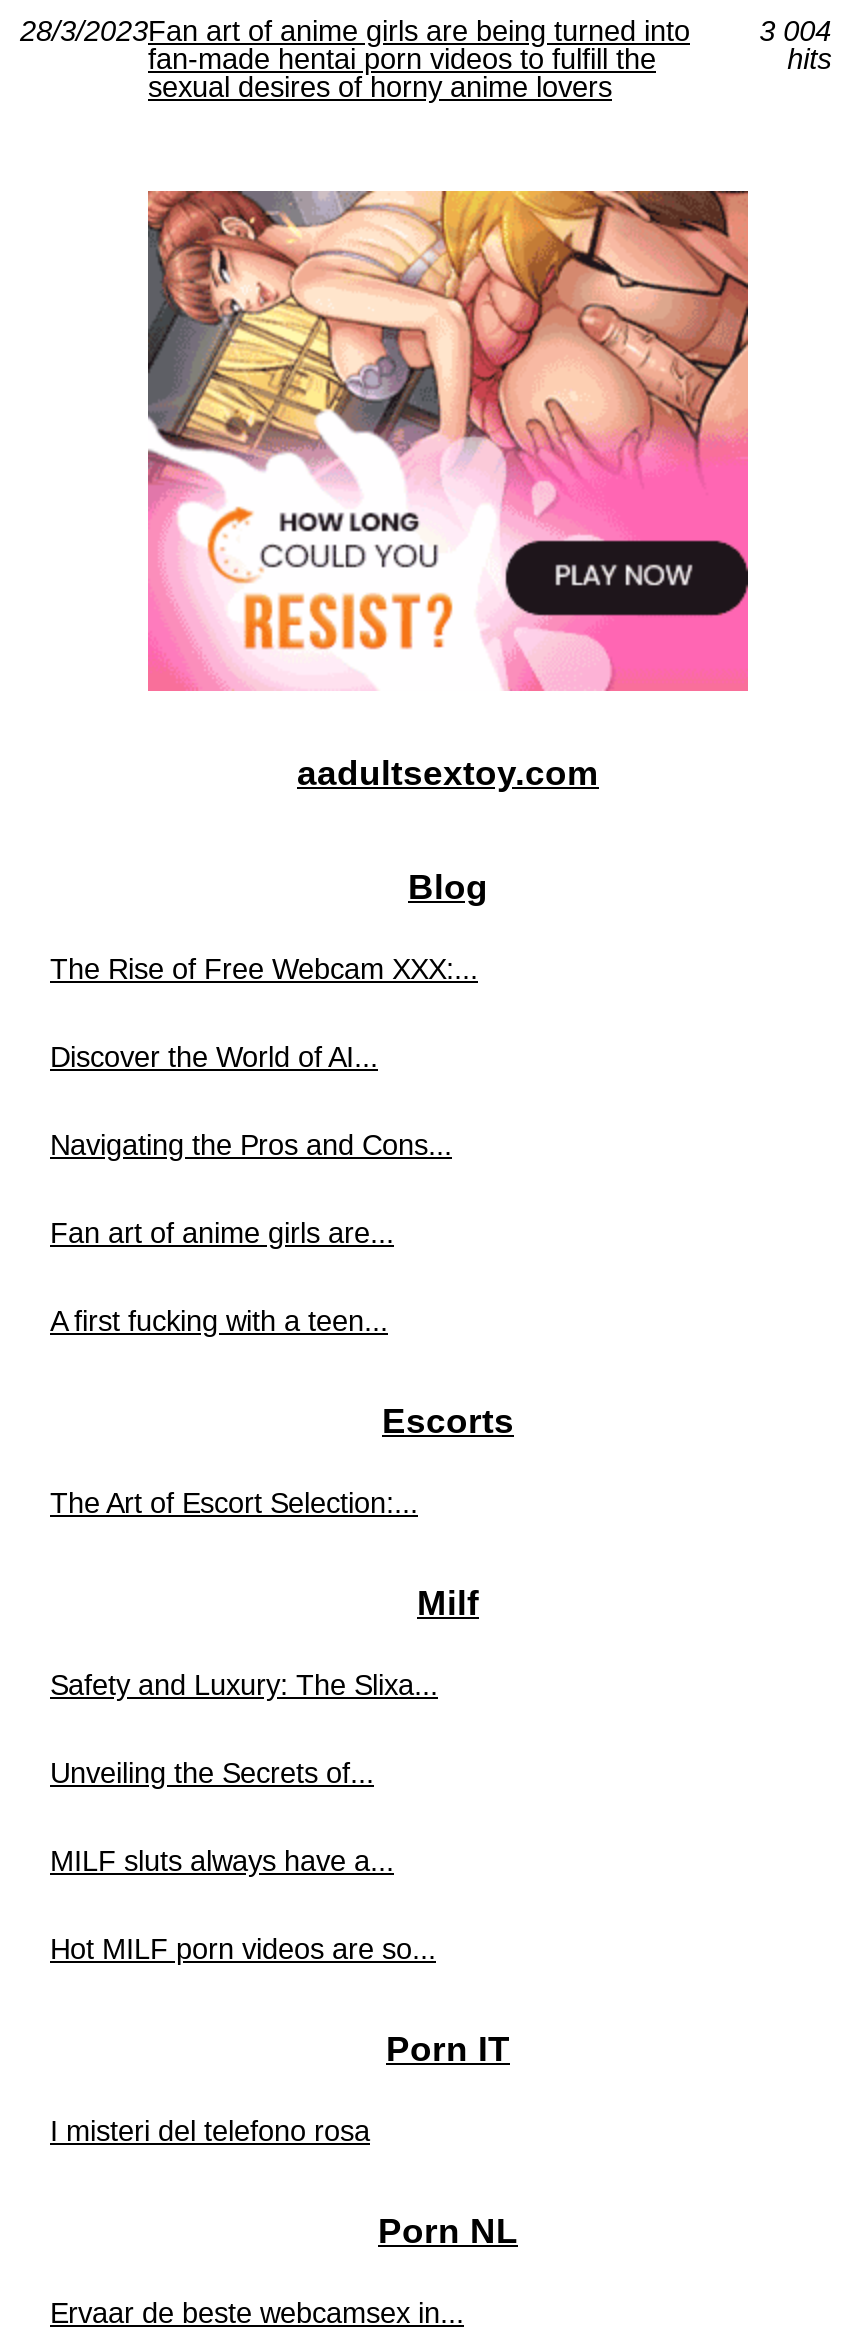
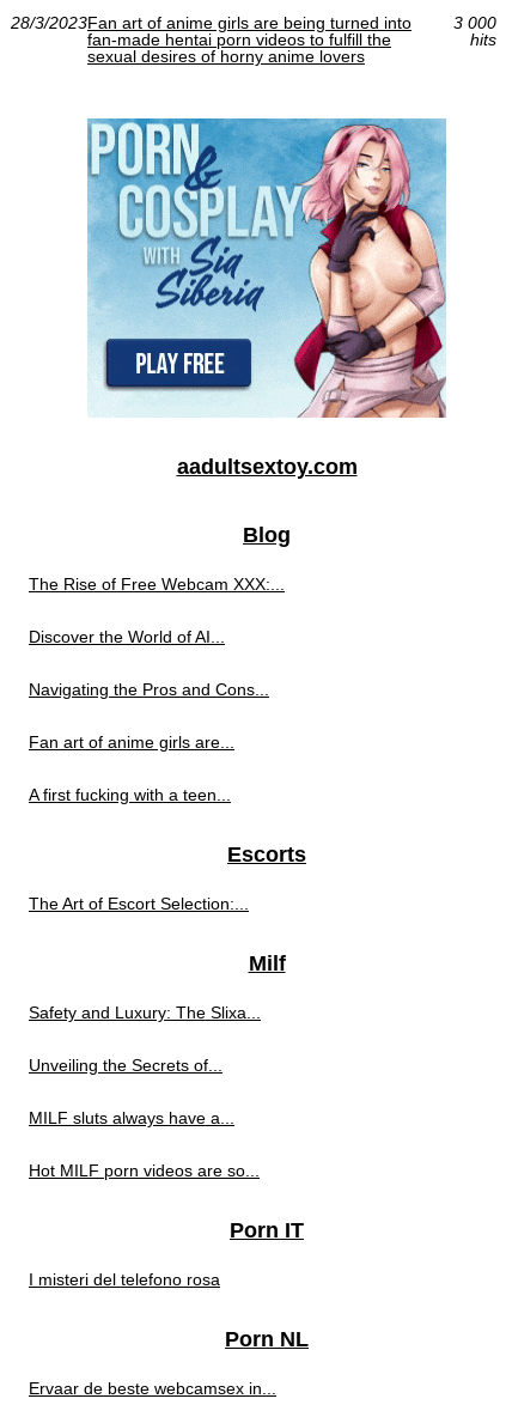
- 3 004
+ 3 000

- [image]
+ [image]
